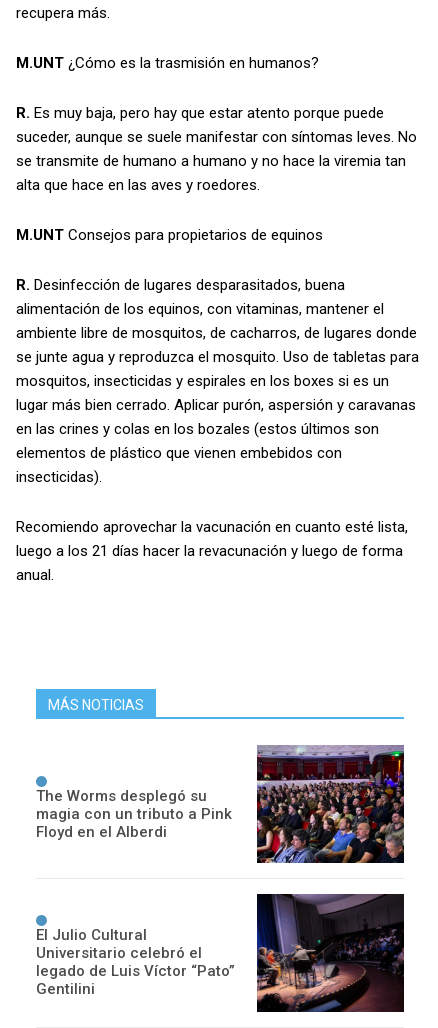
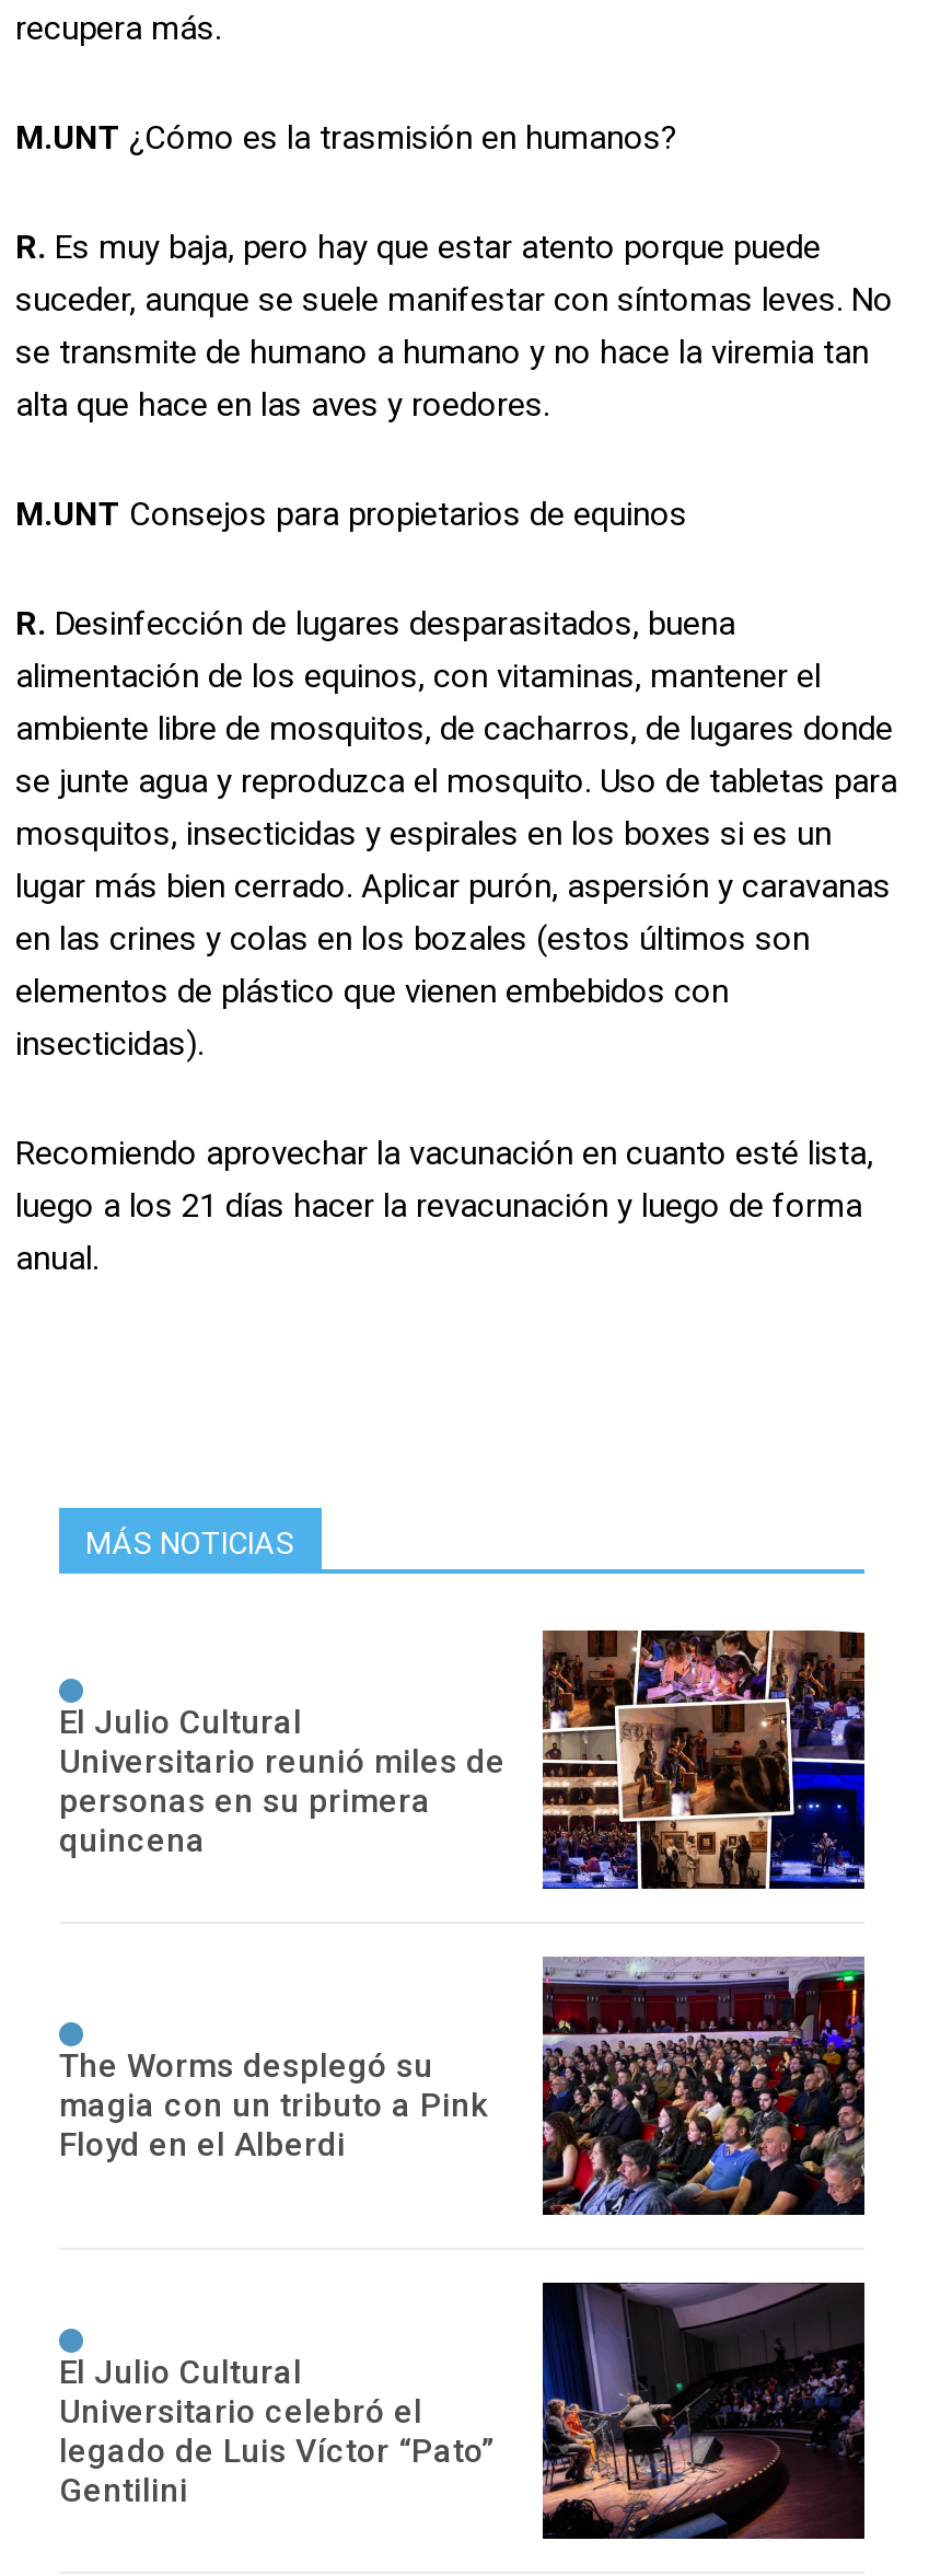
+ [image]
+ El Julio Cultural
+ Universitario reunió miles de
+ personas en su primera
+ quincena
